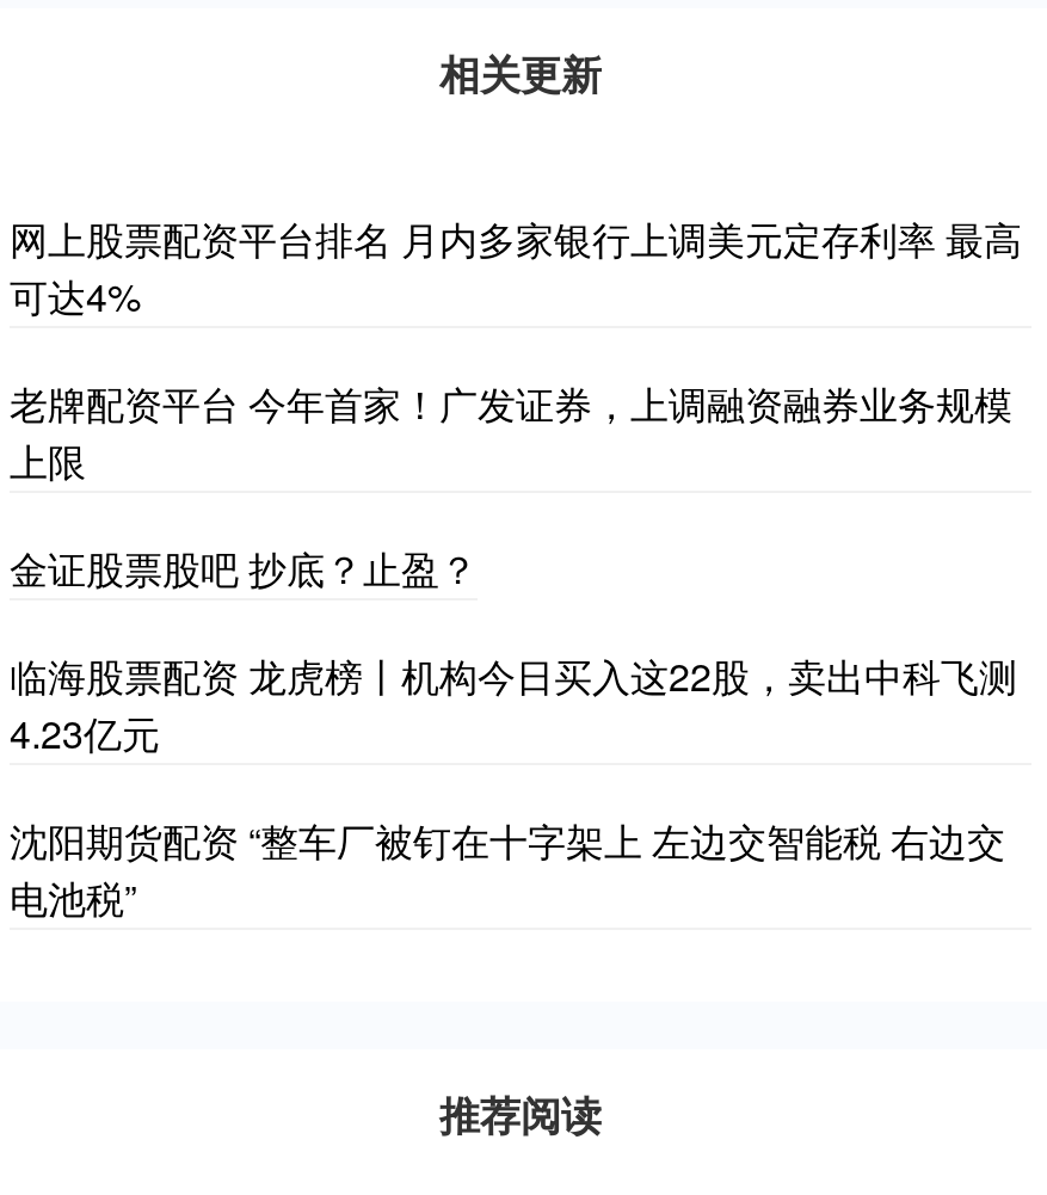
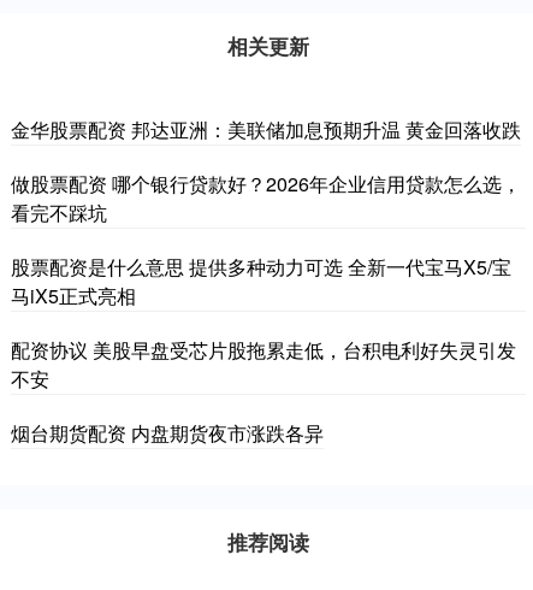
- 网上股票配资平台排名 月内多家银行上调美元定存利率 最高
- 可达4%
+ 金华股票配资 邦达亚洲：美联储加息预期升温 黄金回落收跌

- 老牌配资平台 今年首家！广发证券，上调融资融券业务规模
- 上限
+ 做股票配资 哪个银行贷款好？2026年企业信用贷款怎么选，
+ 看完不踩坑

- 金证股票股吧 抄底？止盈？
+ 股票配资是什么意思 提供多种动力可选 全新一代宝马X5/宝
+ 马iX5正式亮相

- 临海股票配资 龙虎榜丨机构今日买入这22股，卖出中科飞测
- 4.23亿元
+ 配资协议 美股早盘受芯片股拖累走低，台积电利好失灵引发
+ 不安

- 沈阳期货配资 “整车厂被钉在十字架上 左边交智能税 右边交
- 电池税”
+ 烟台期货配资 内盘期货夜市涨跌各异
